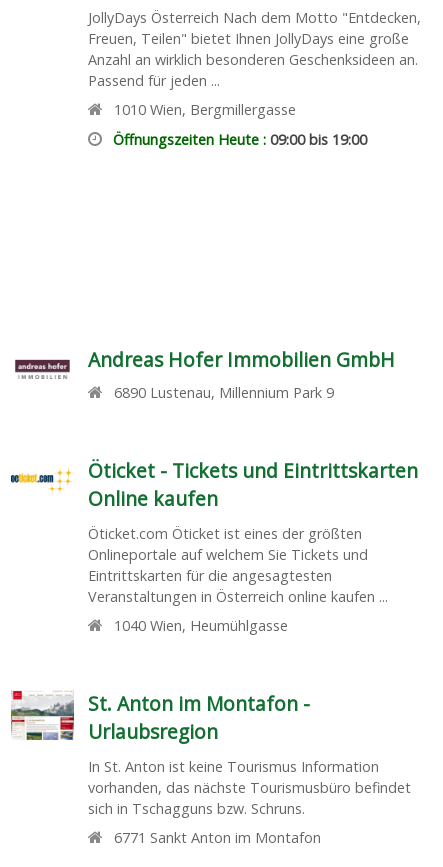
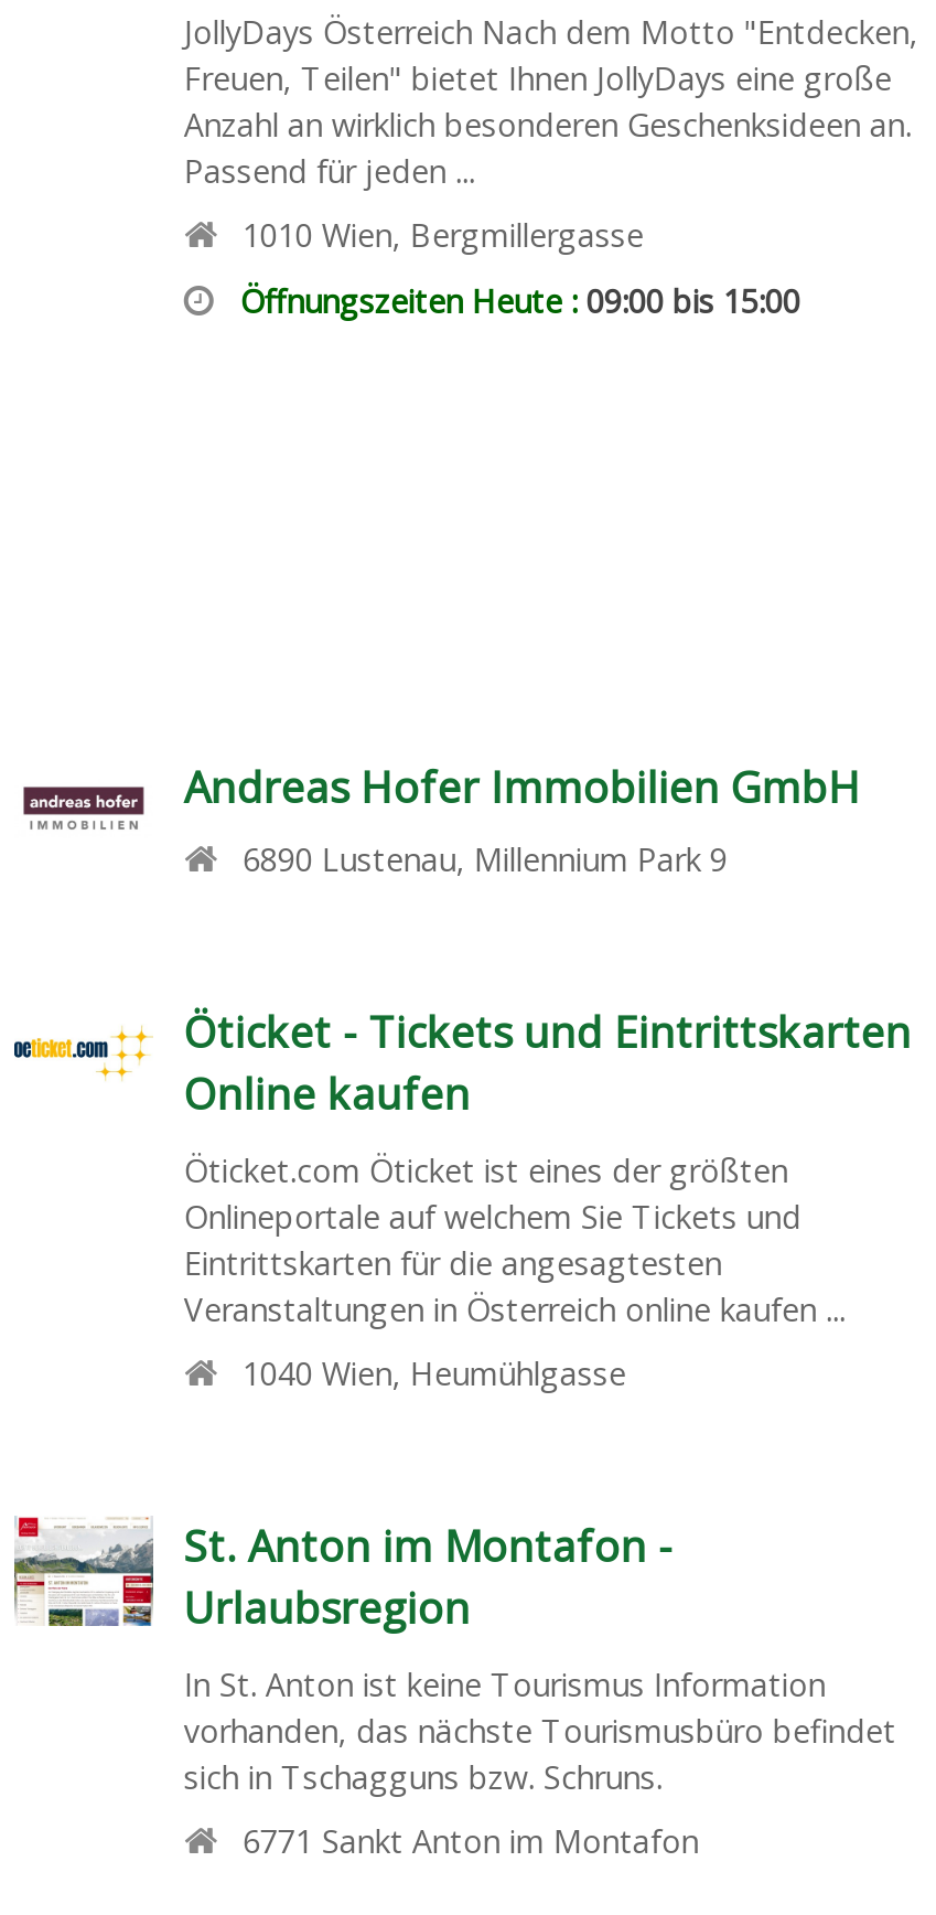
- Öffnungszeiten Heute : 09:00 bis 19:00
+ Öffnungszeiten Heute : 09:00 bis 15:00
